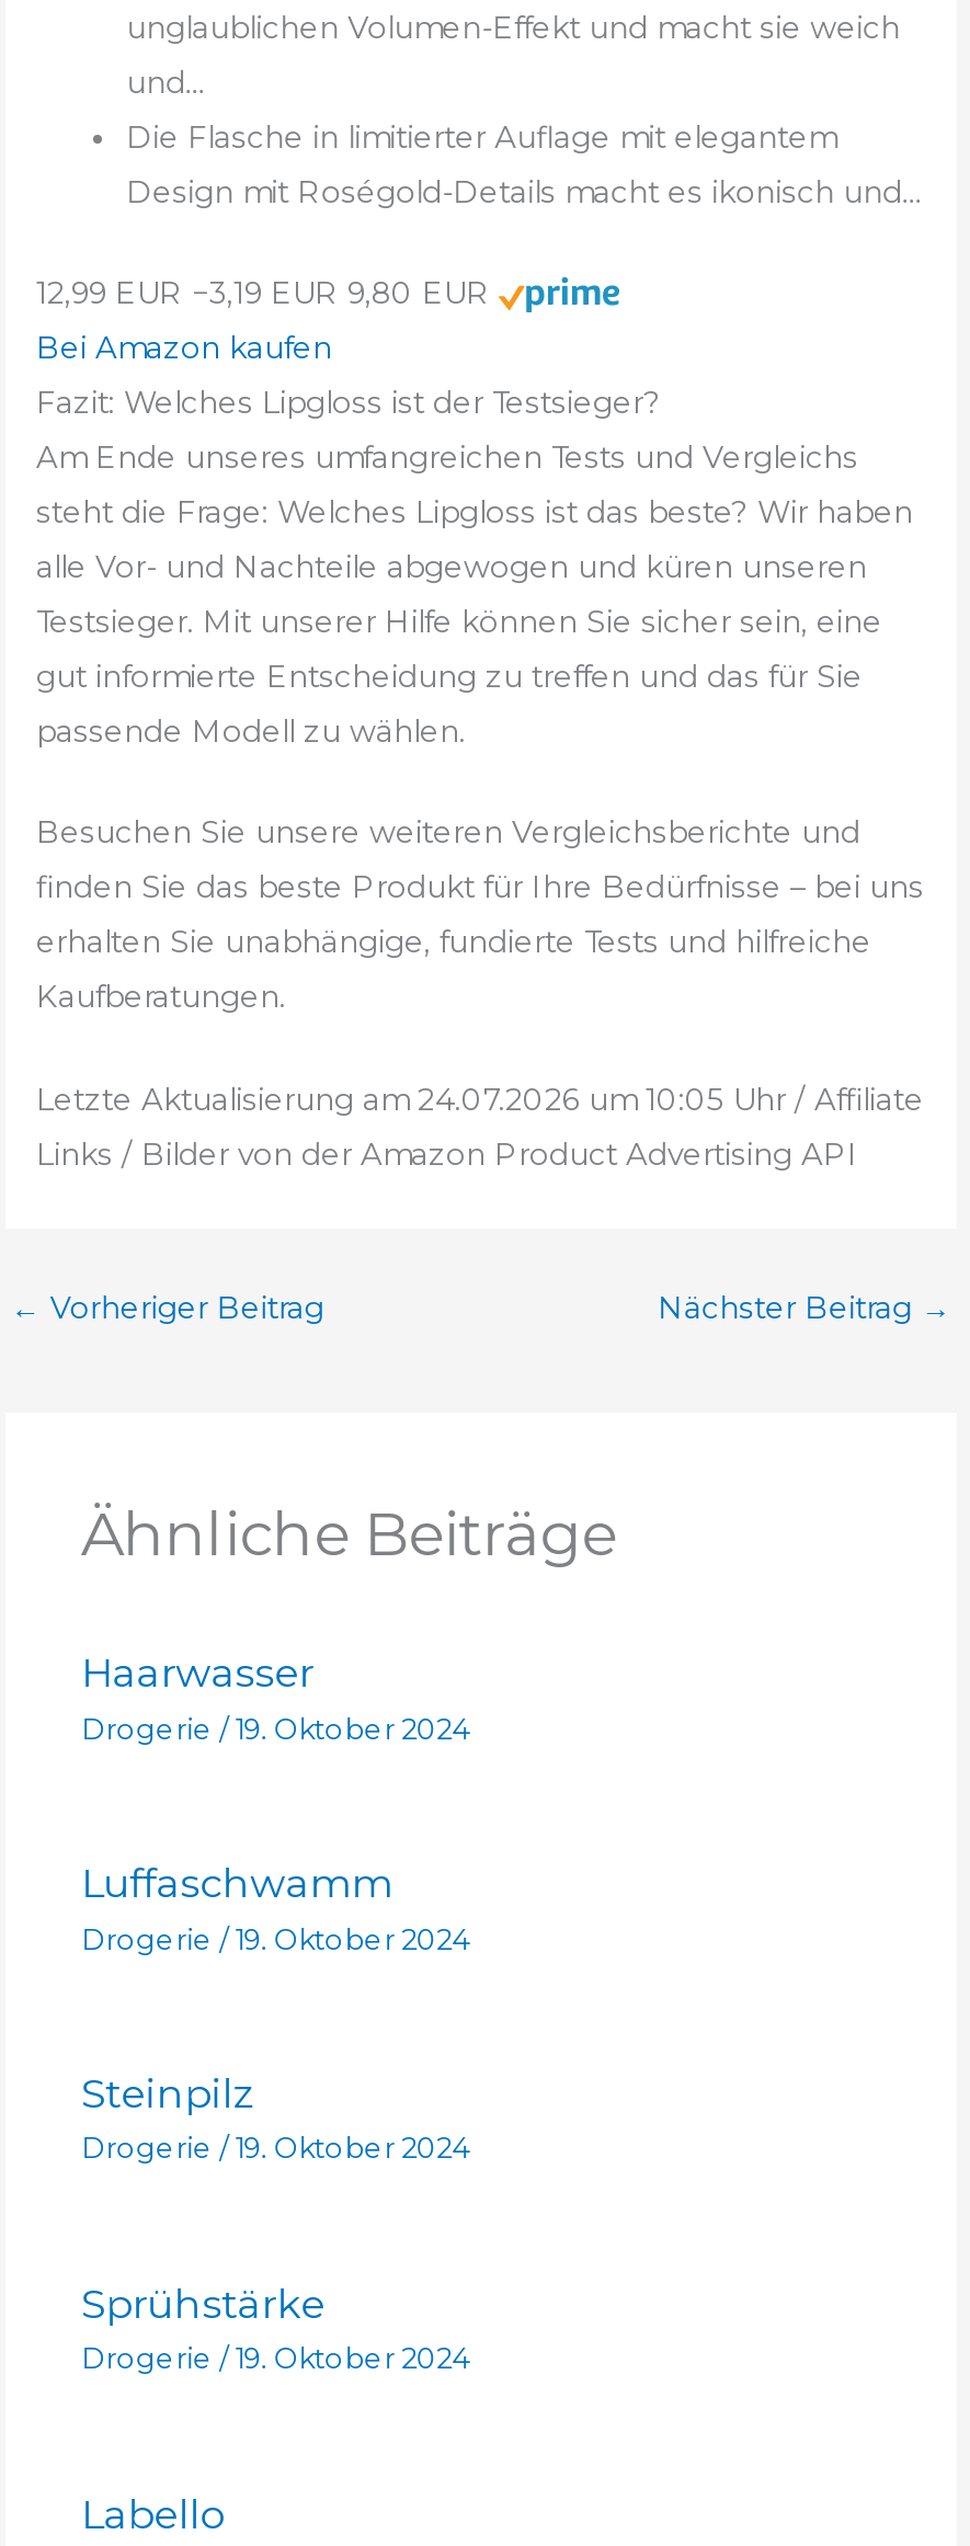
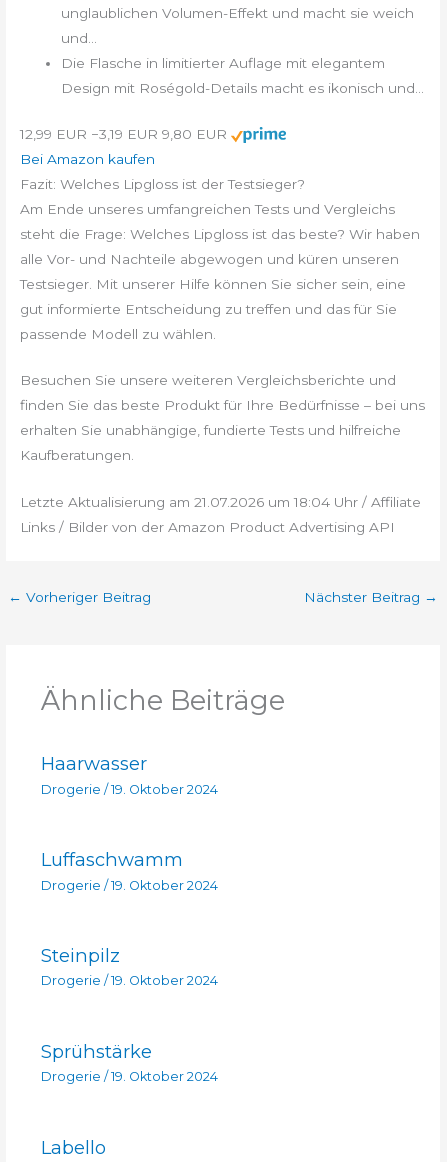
- Letzte Aktualisierung am 24.07.2026 um 10:05 Uhr / Affiliate
+ Letzte Aktualisierung am 21.07.2026 um 18:04 Uhr / Affiliate
